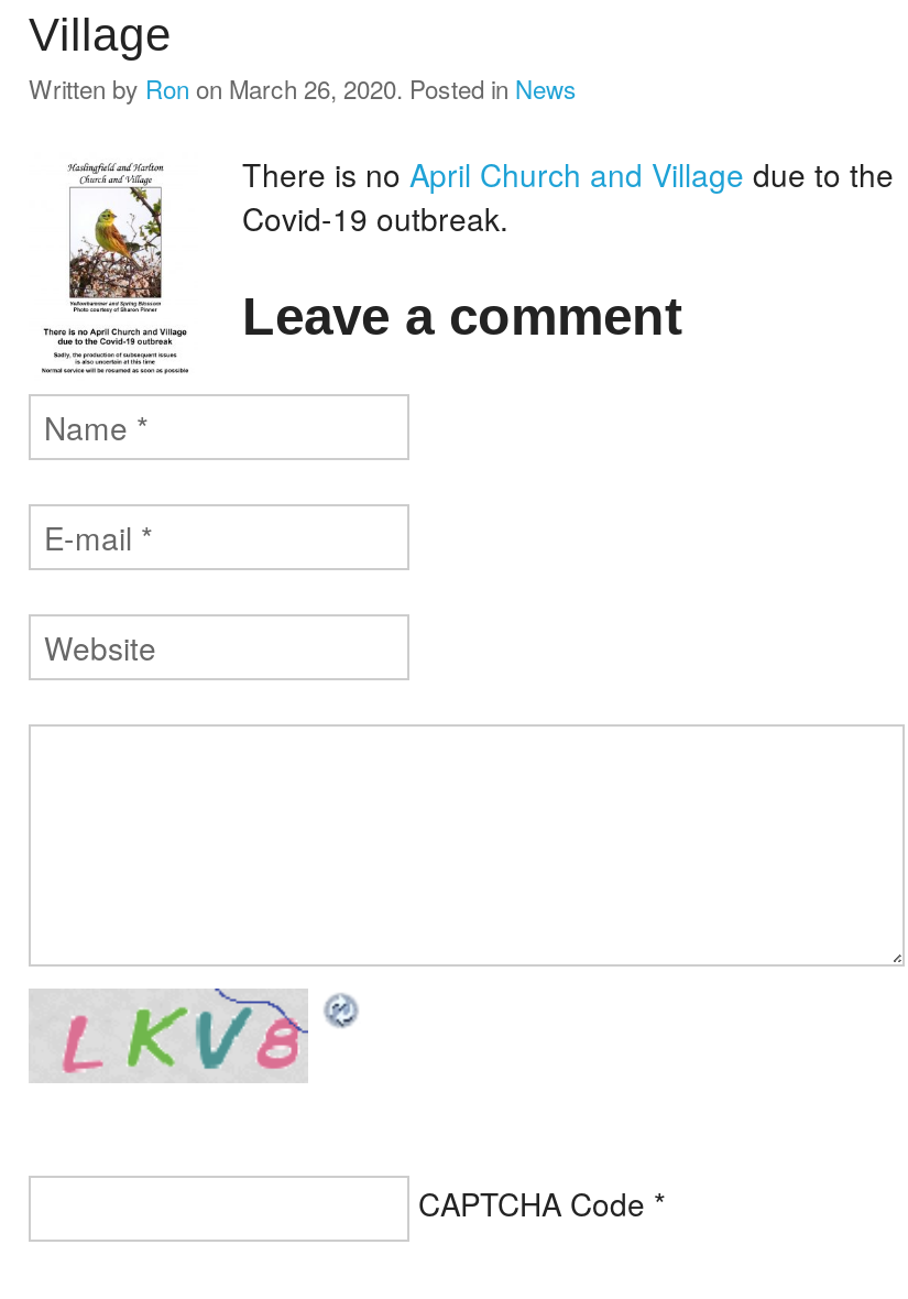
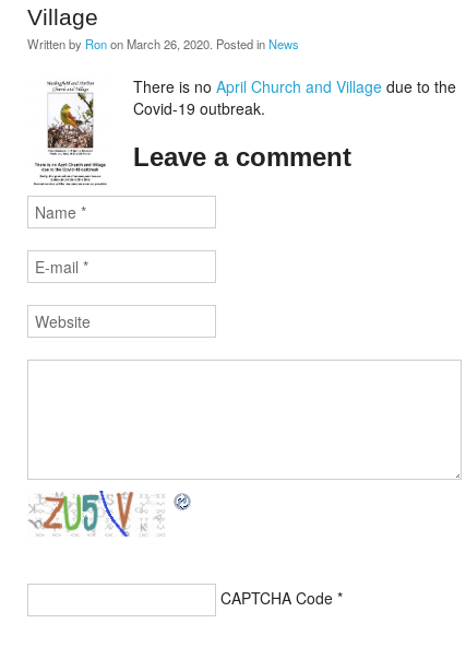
- [image]
+ [image]
